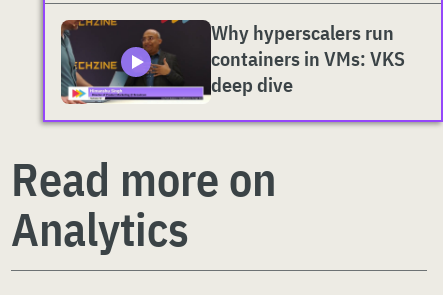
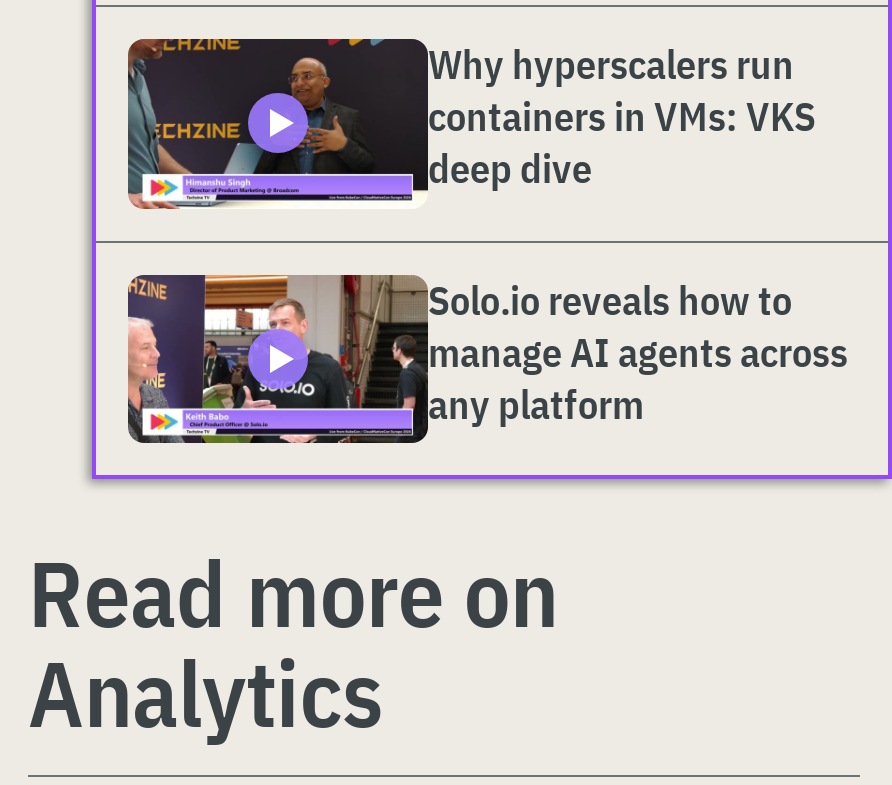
+ [image]
+ Solo.io reveals how to
+ manage AI agents across
+ any platform
